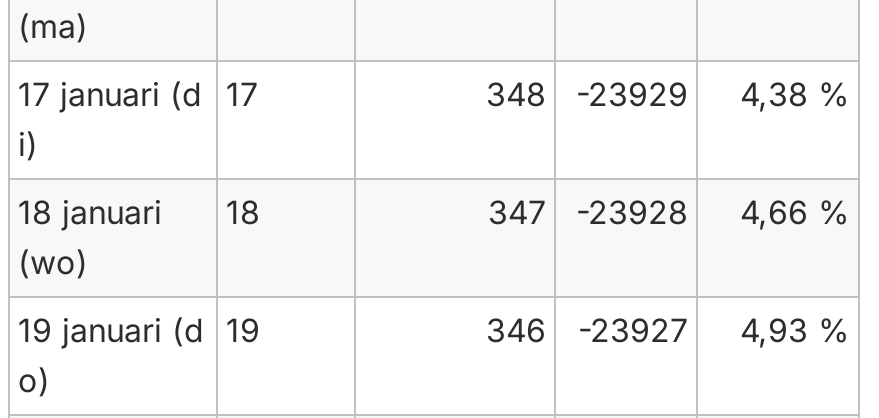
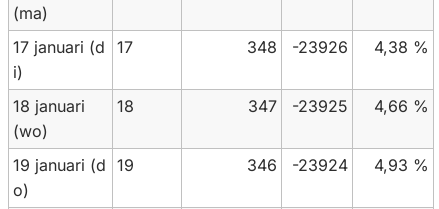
- 348 -23929 4,38 %
+ 348 -23926 4,38 %

- 347 -23928 4,66 %
+ 347 -23925 4,66 %

- 346 -23927 4,93 %
+ 346 -23924 4,93 %
